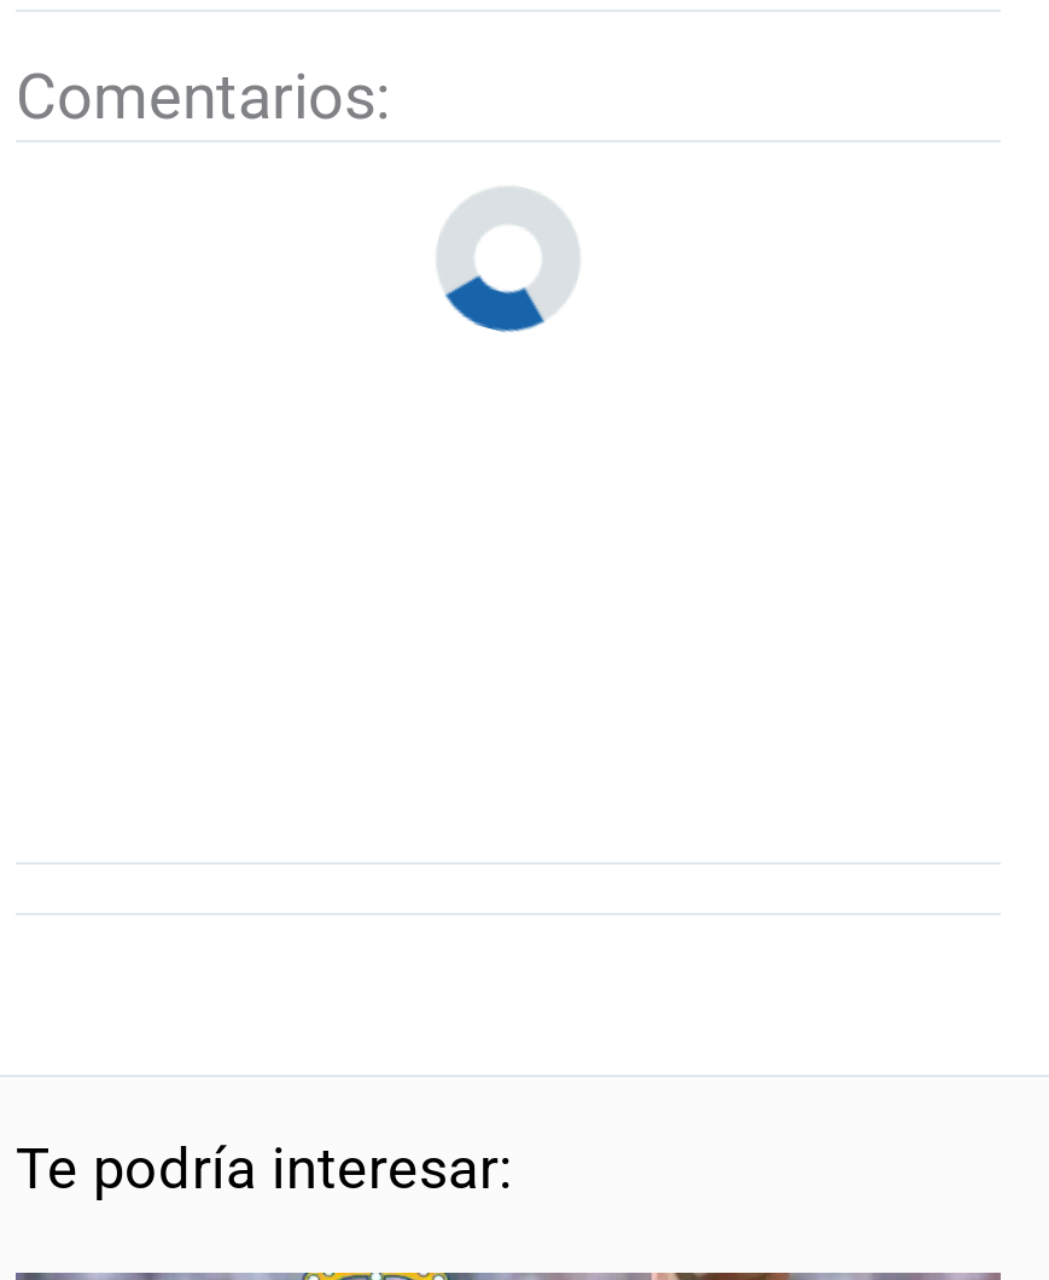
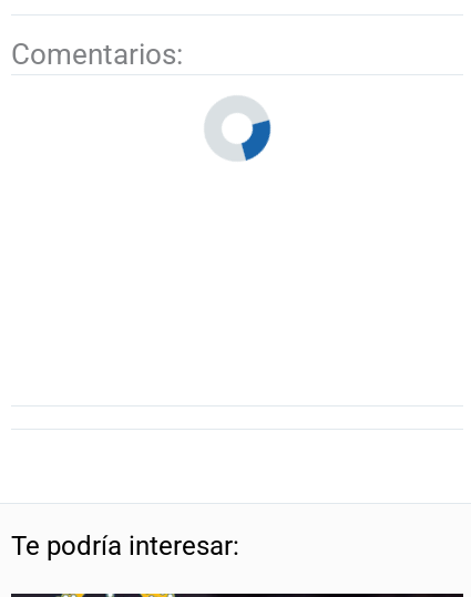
- [image]
+ [image]
